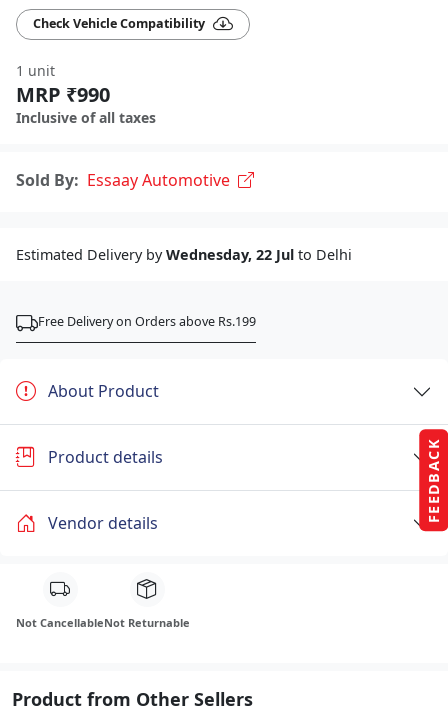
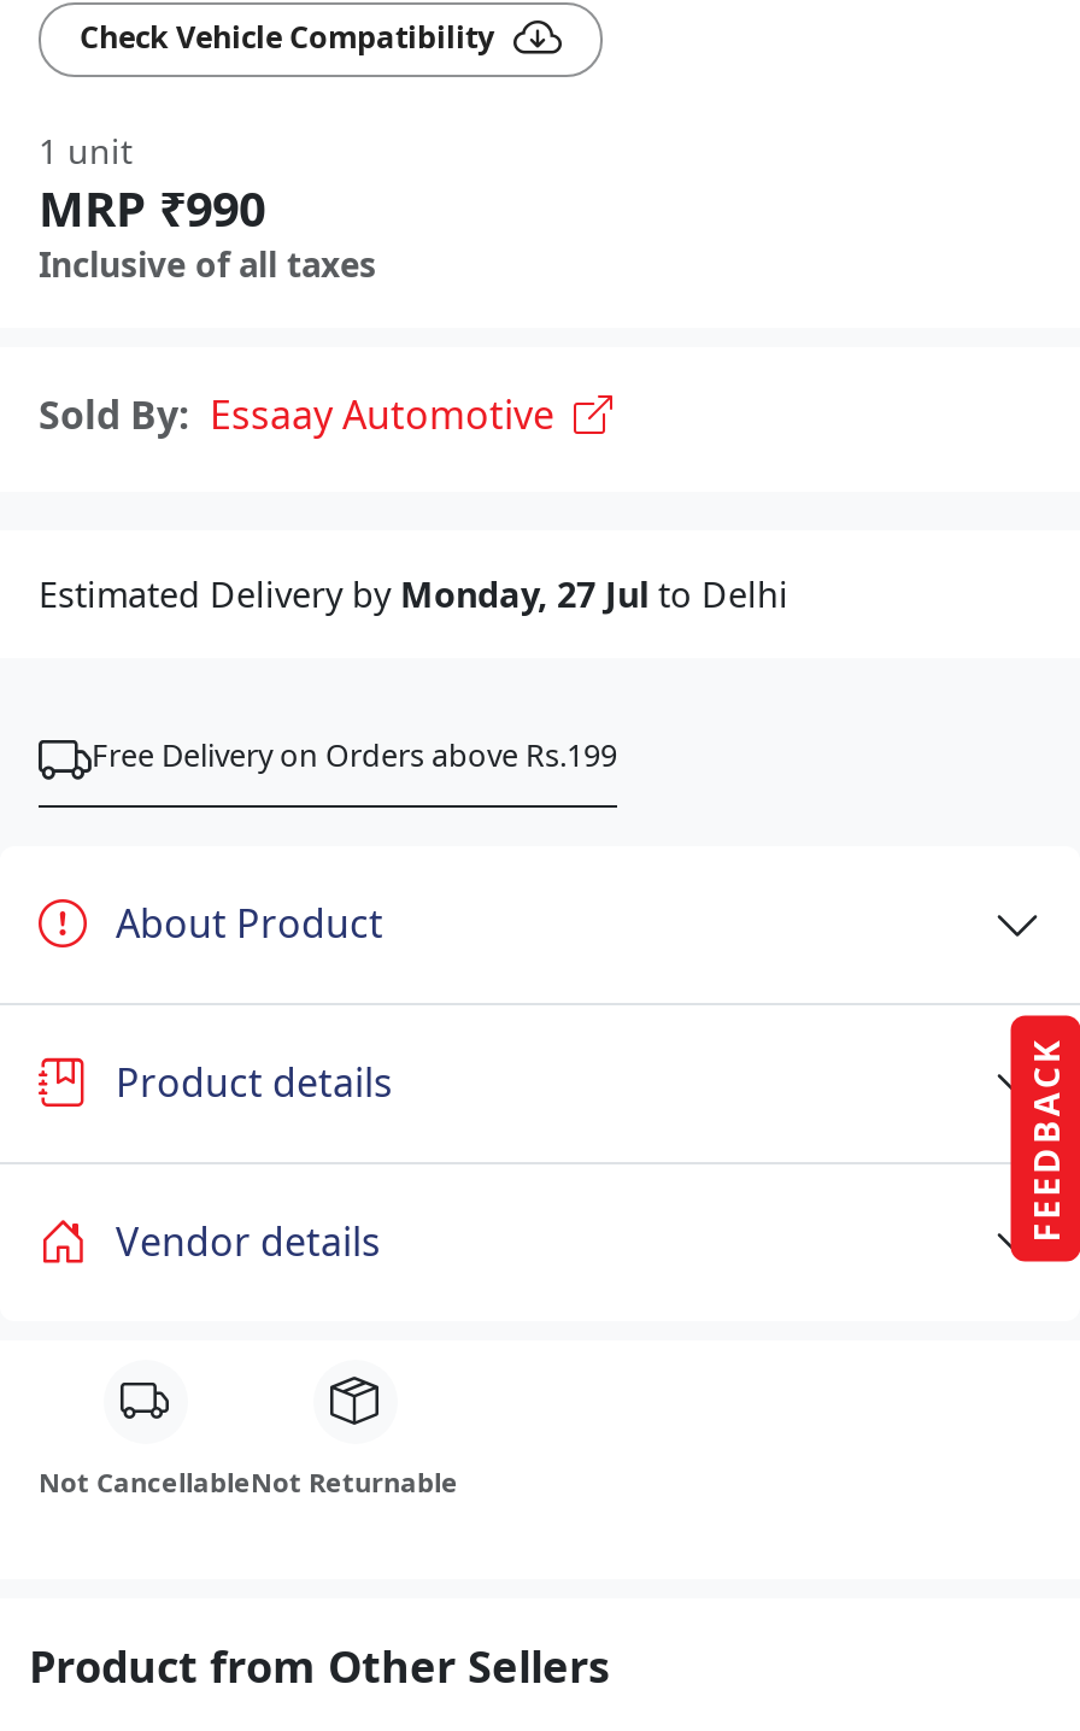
- Estimated Delivery by Wednesday, 22 Jul to Delhi
+ Estimated Delivery by Monday, 27 Jul to Delhi
